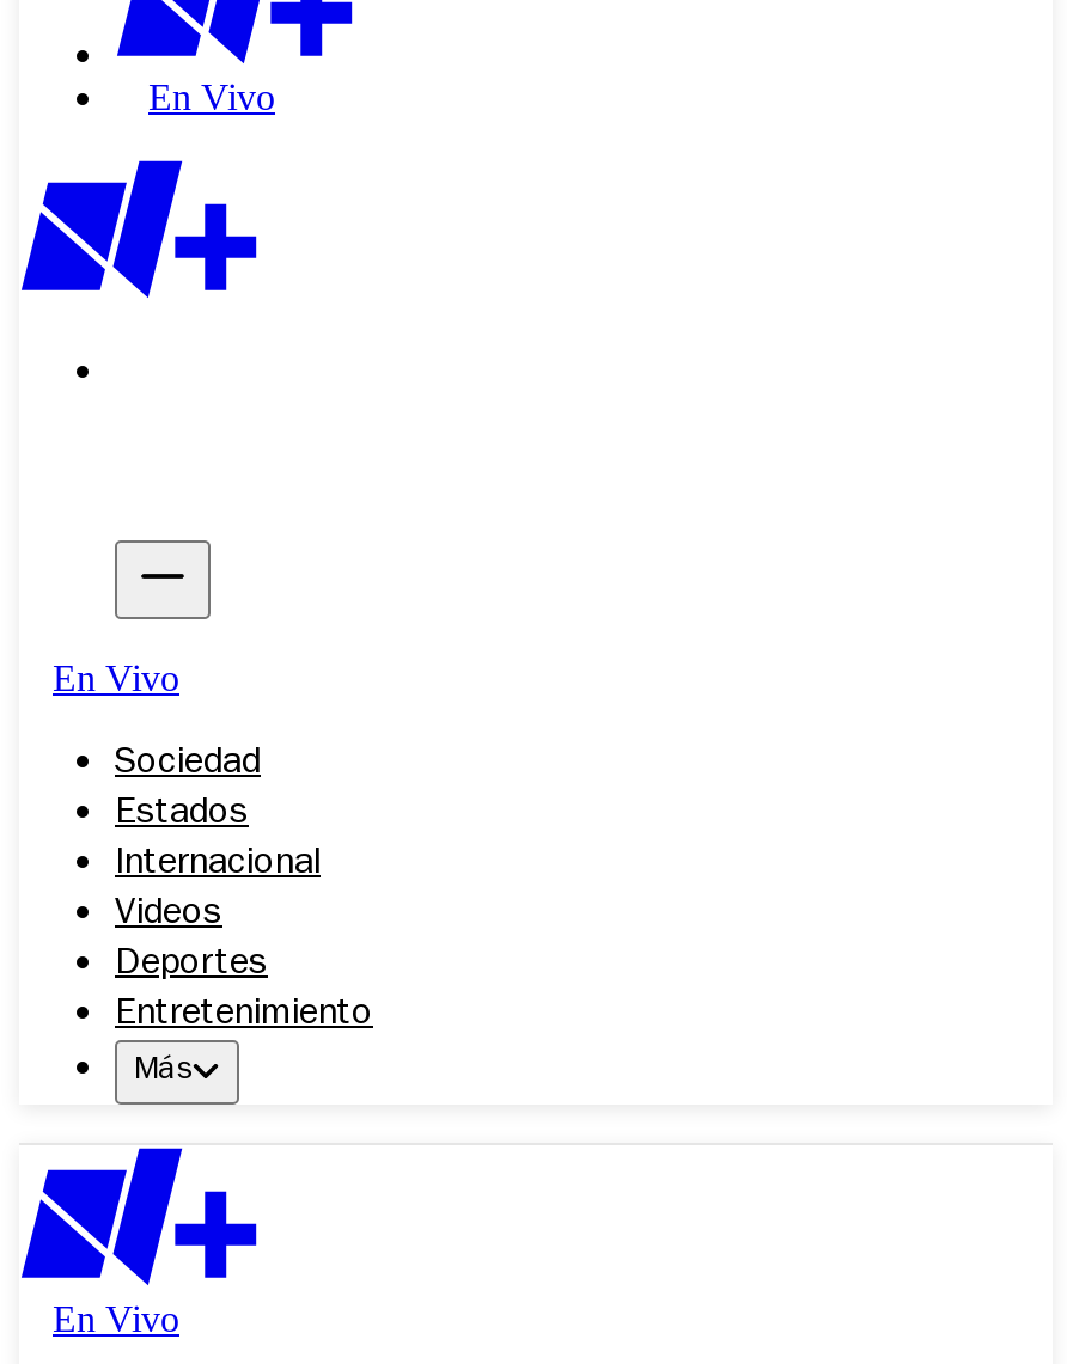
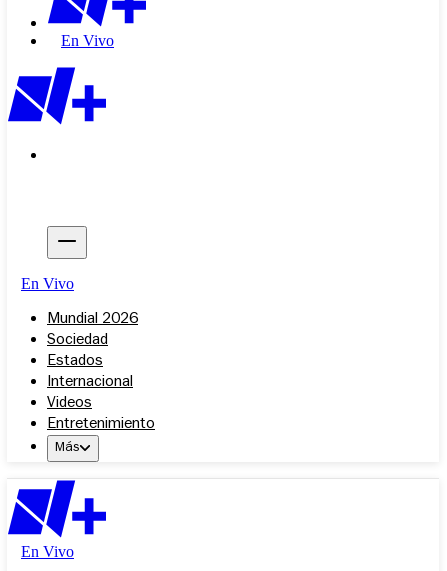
+ Mundial 2026

moved down: Sociedad | Estados | Internacional | Videos

- Deportes
